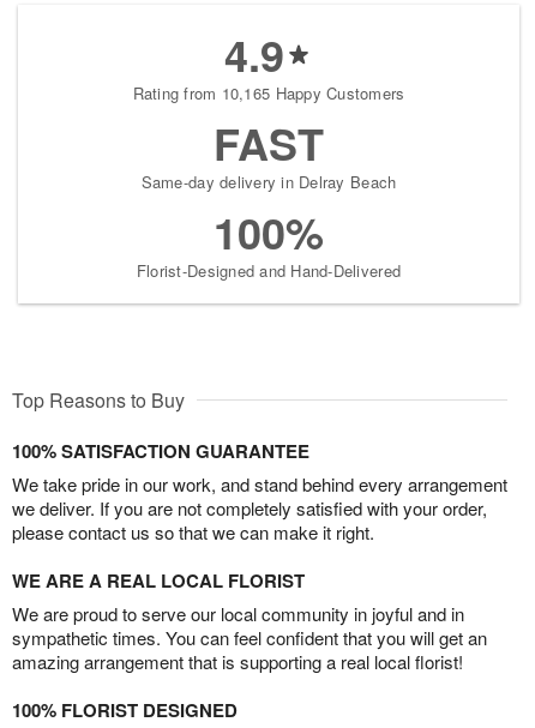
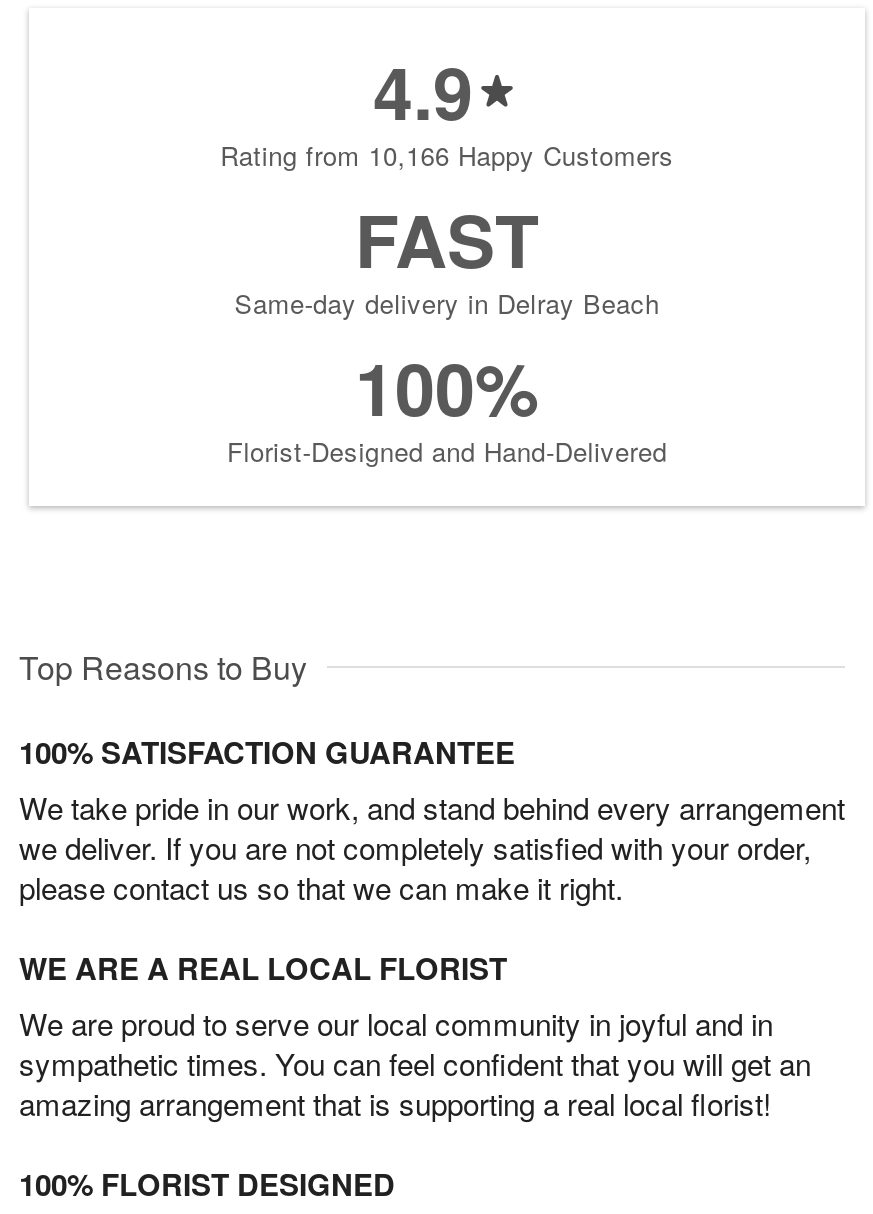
- Rating from 10,165 Happy Customers
+ Rating from 10,166 Happy Customers
